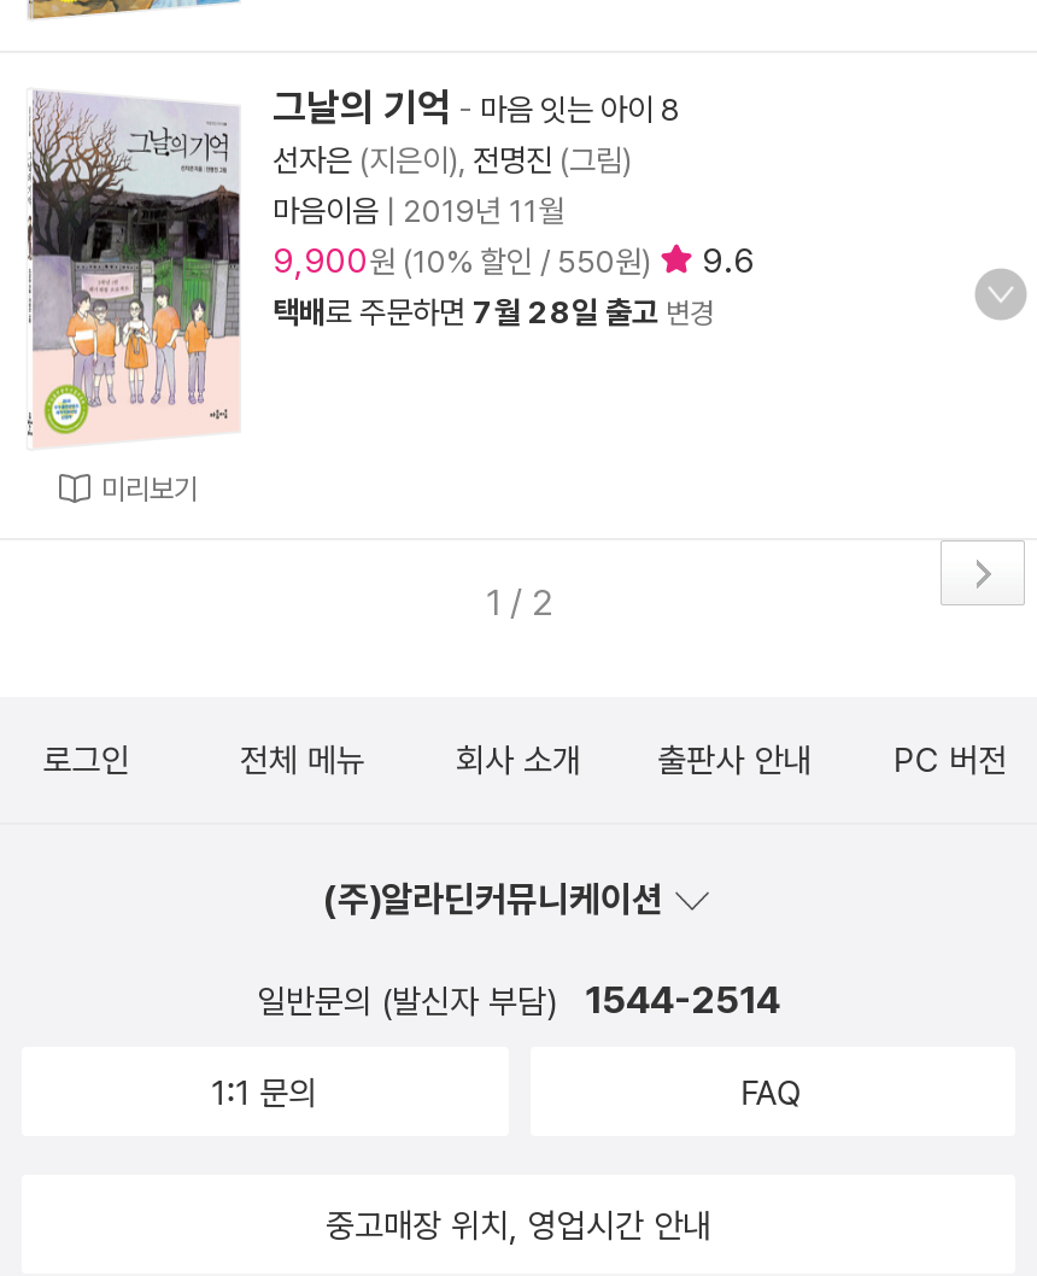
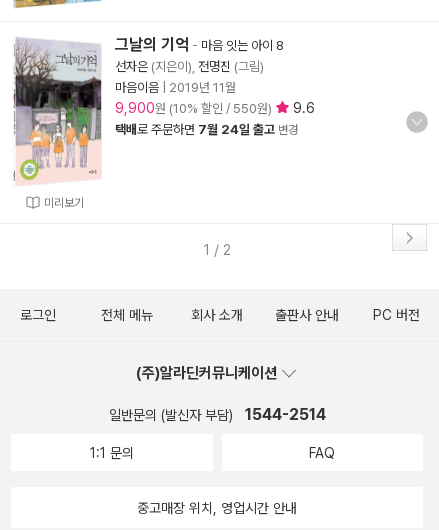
- 택배로 주문하면 7월 28일 출고 변경
+ 택배로 주문하면 7월 24일 출고 변경
